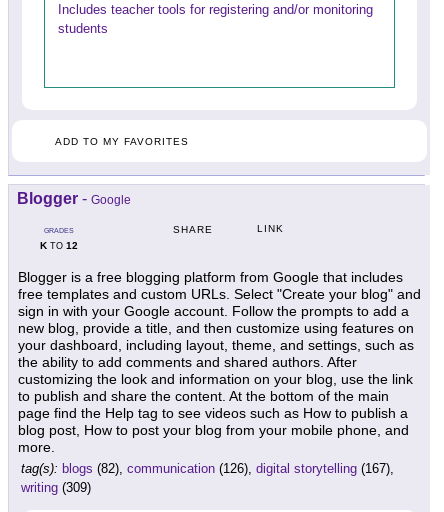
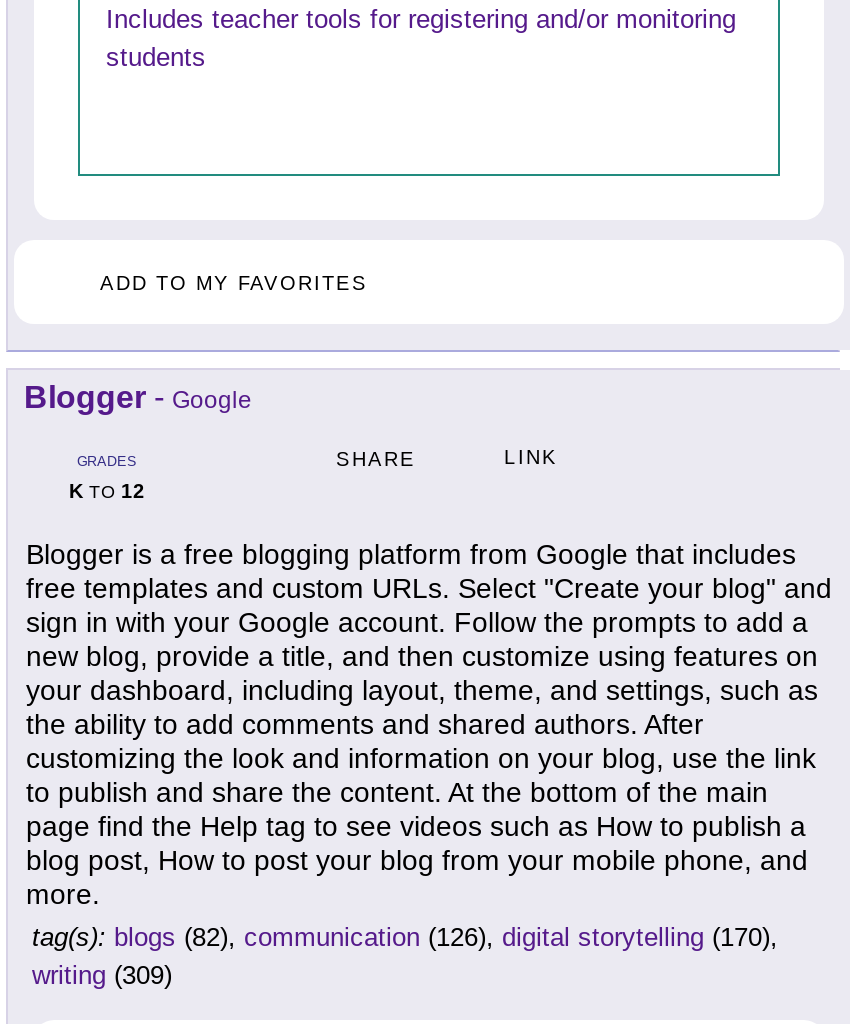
- tag(s): blogs (82), communication (126), digital storytelling (167),
+ tag(s): blogs (82), communication (126), digital storytelling (170),
